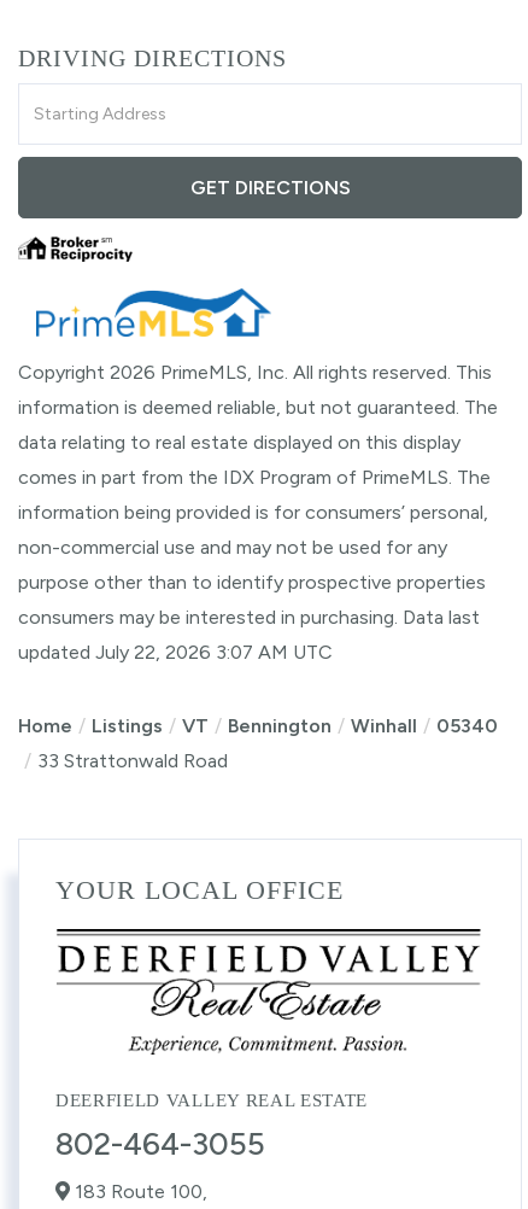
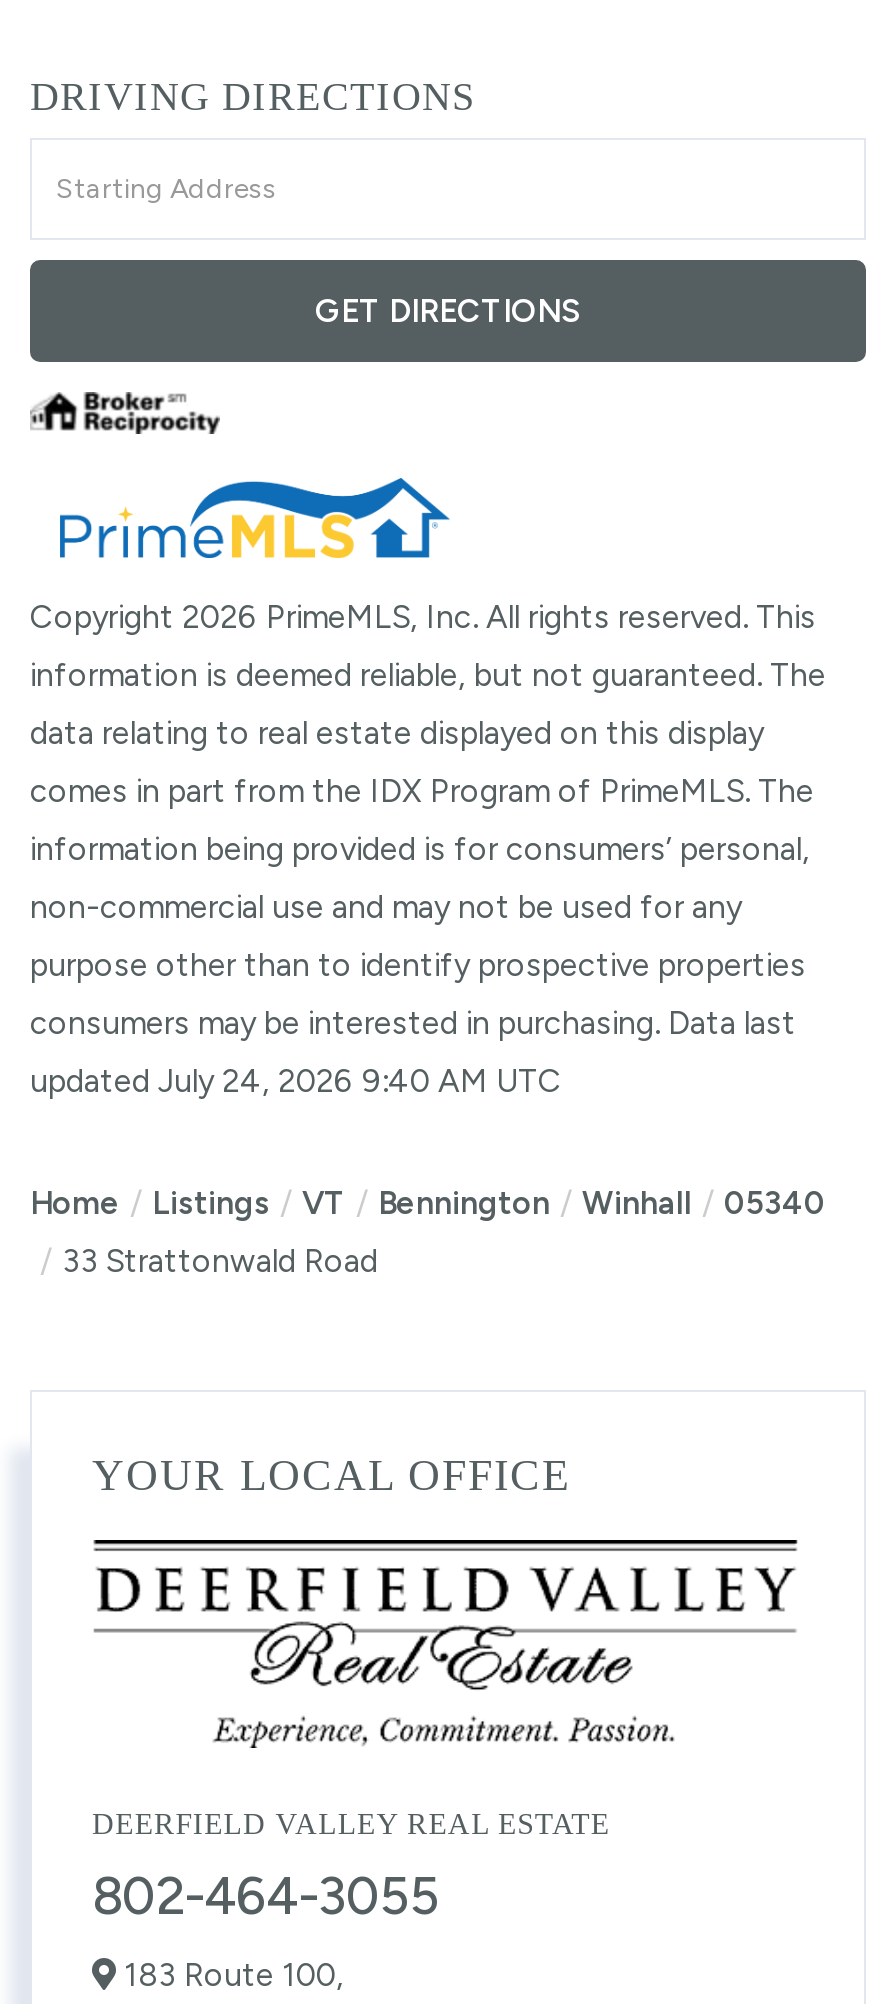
- updated July 22, 2026 3:07 AM UTC
+ updated July 24, 2026 9:40 AM UTC
